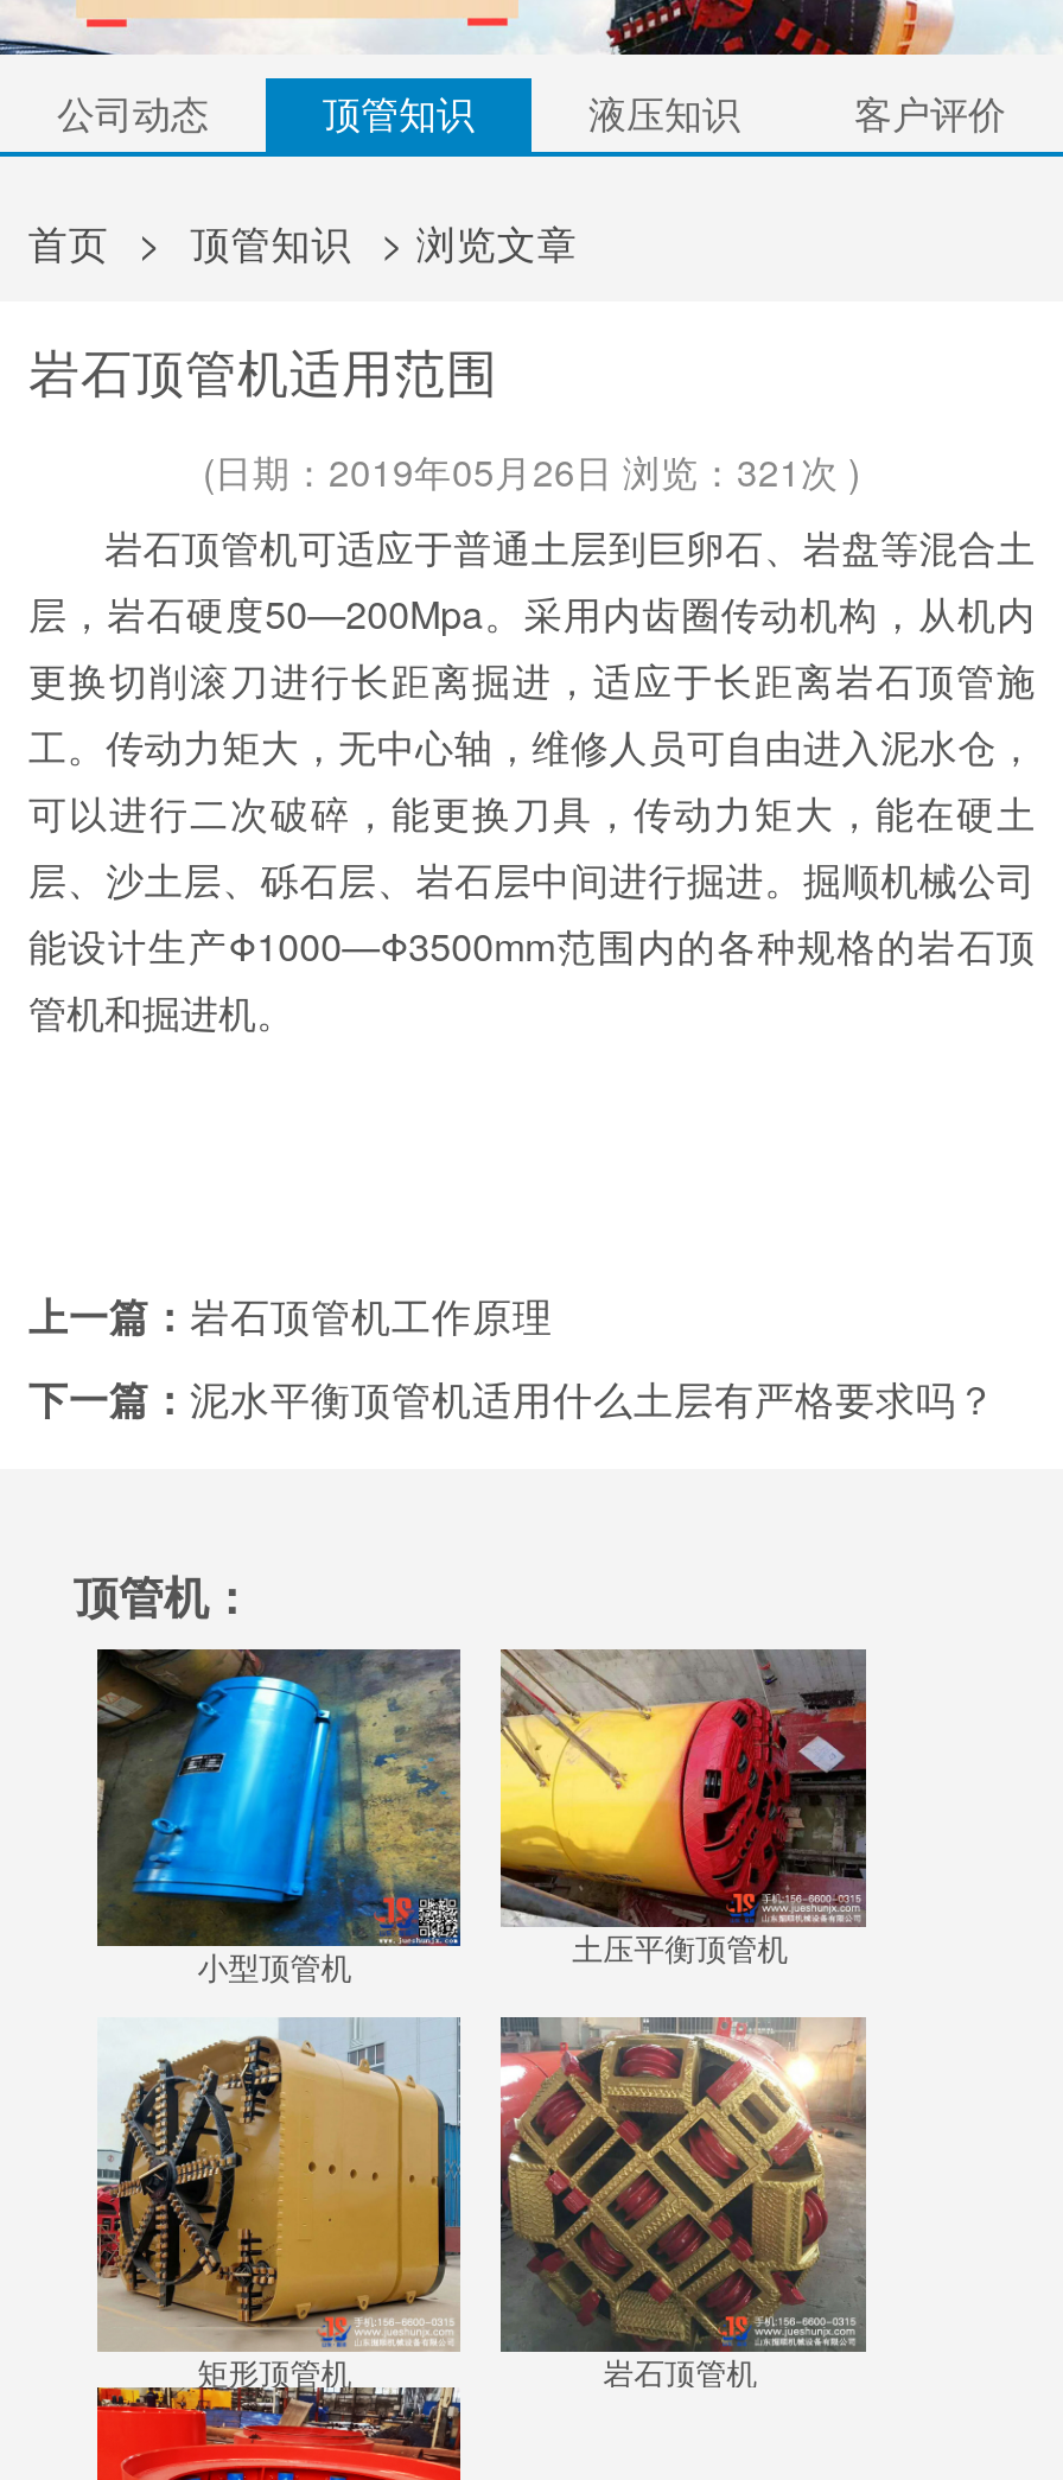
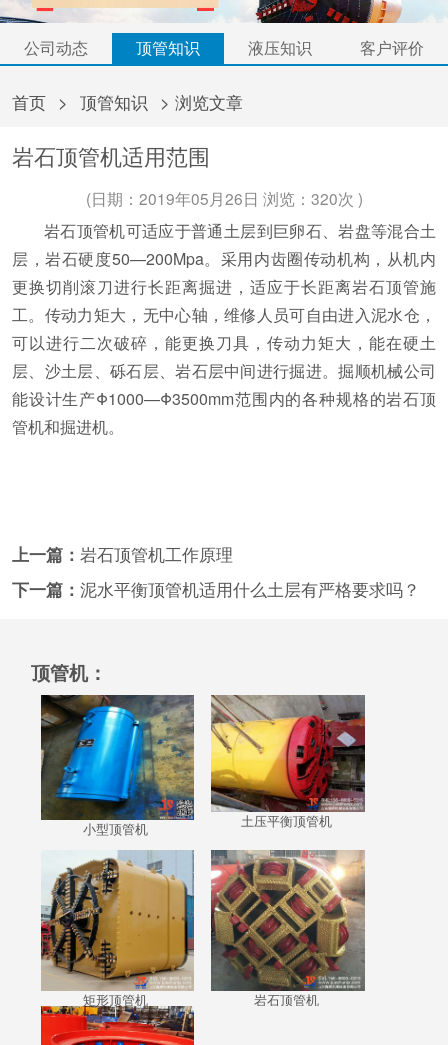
- (日期：2019年05月26日 浏览：321次 )
+ (日期：2019年05月26日 浏览：320次 )
